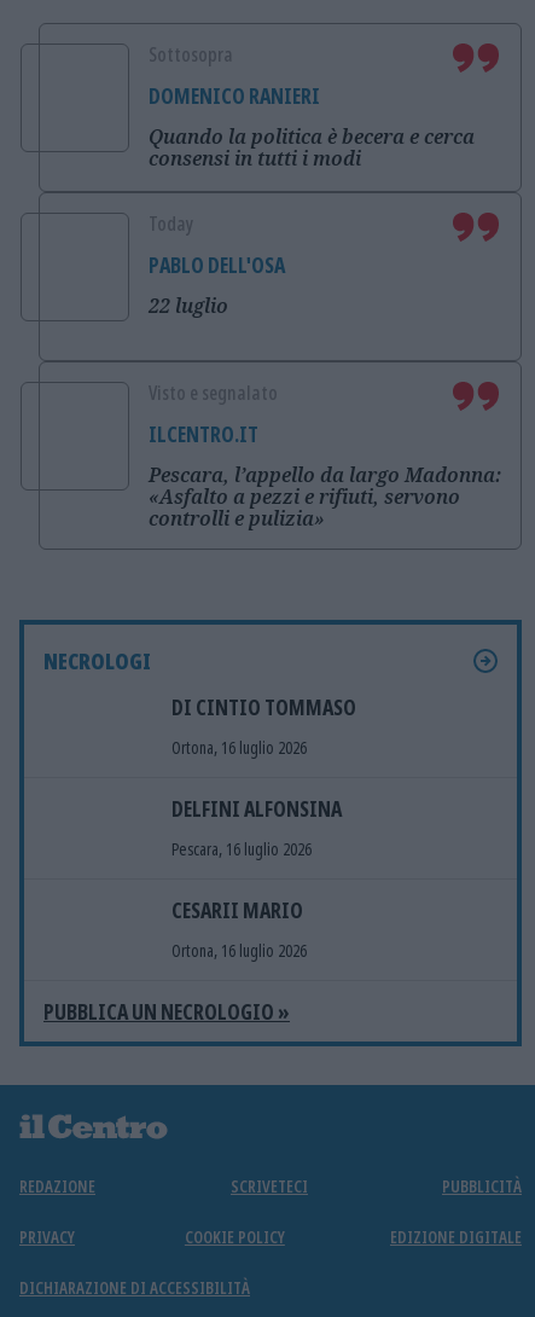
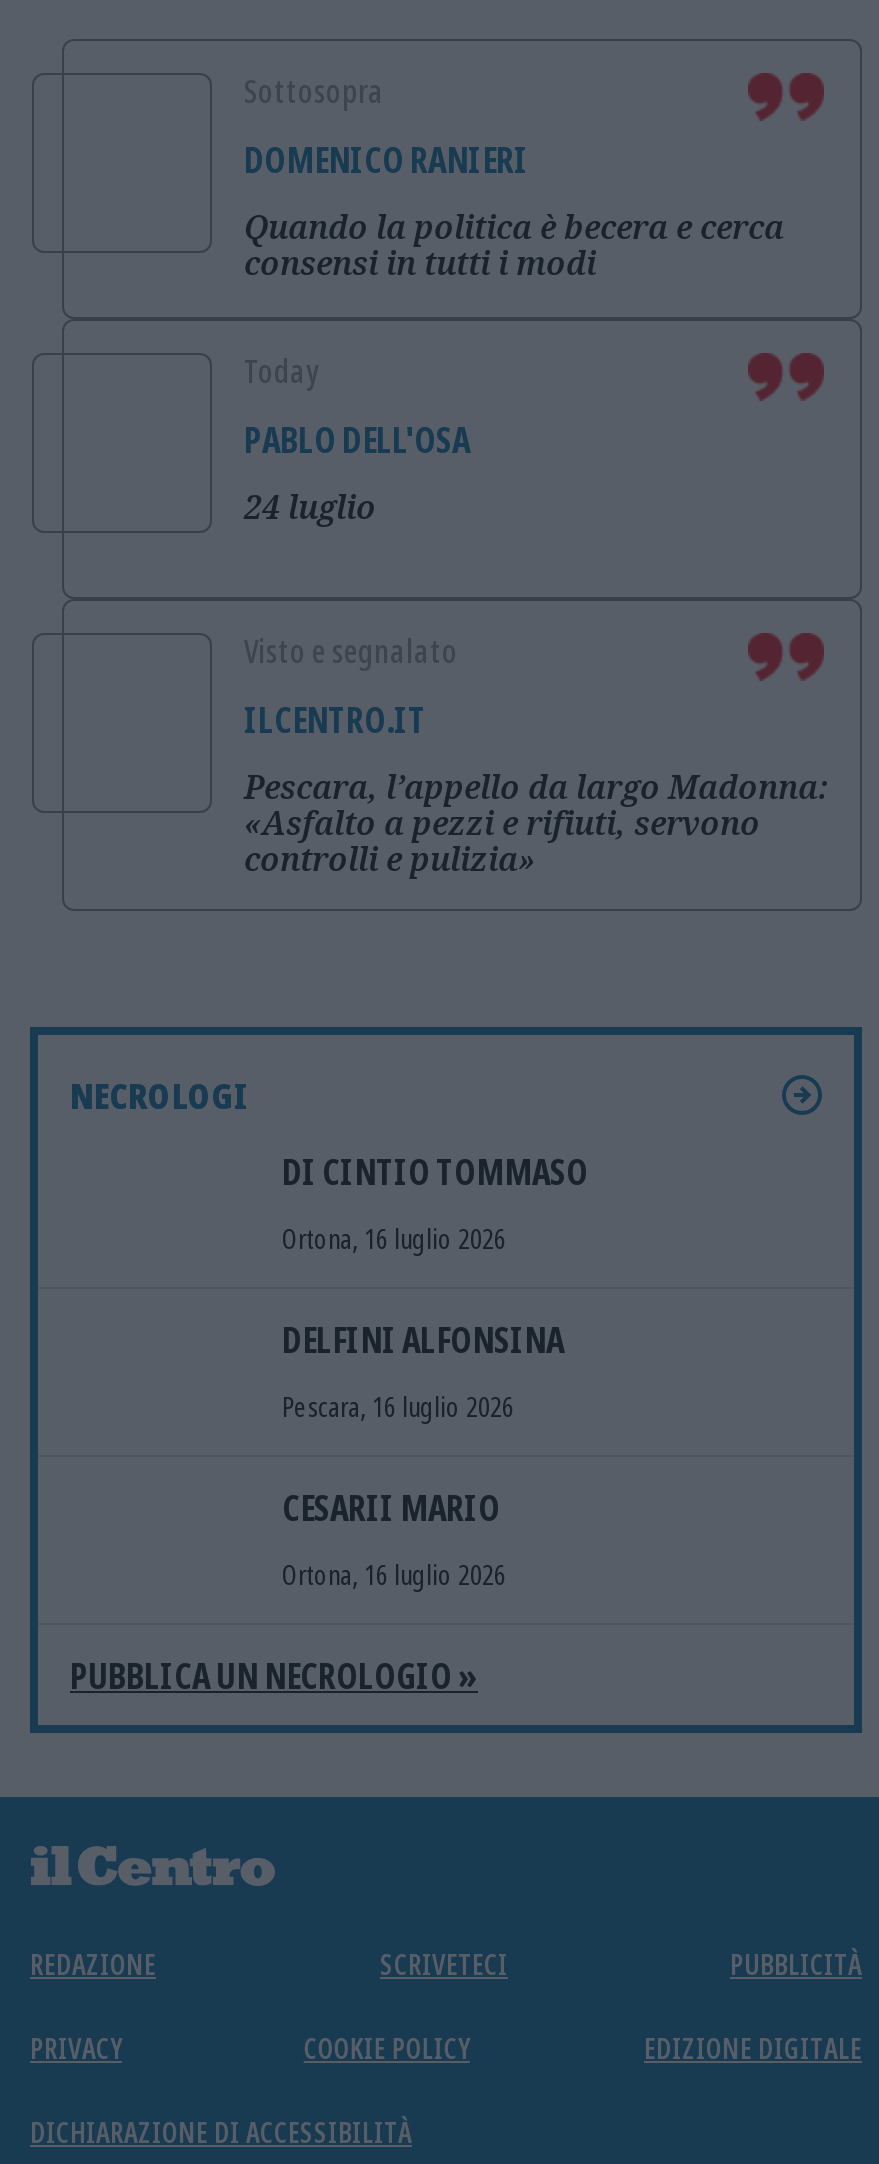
- 22 luglio
+ 24 luglio
